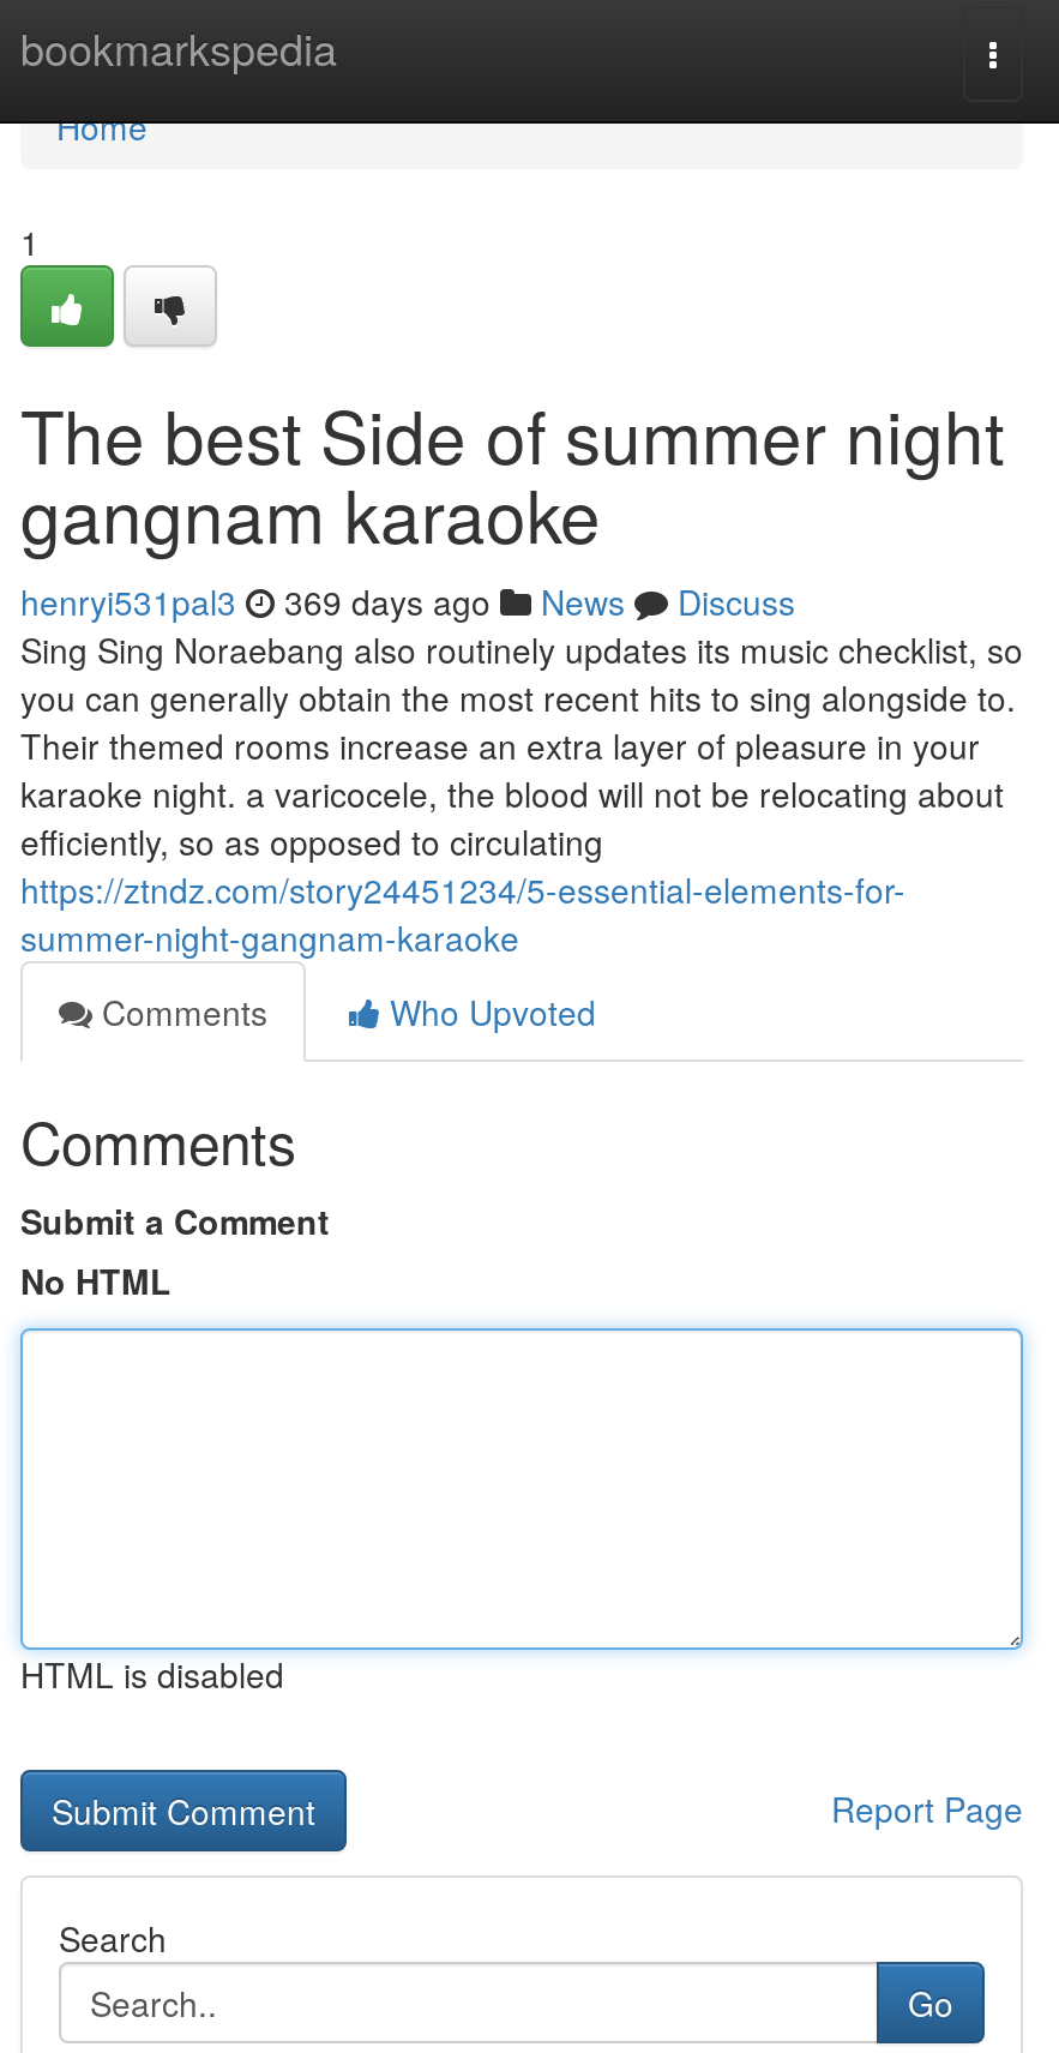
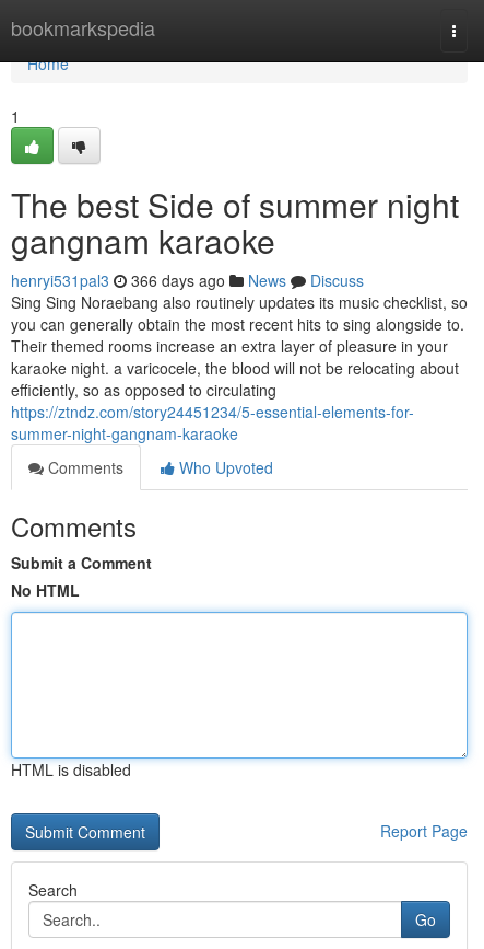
- henryi531pal3 369 days ago News Discuss
+ henryi531pal3 366 days ago News Discuss
